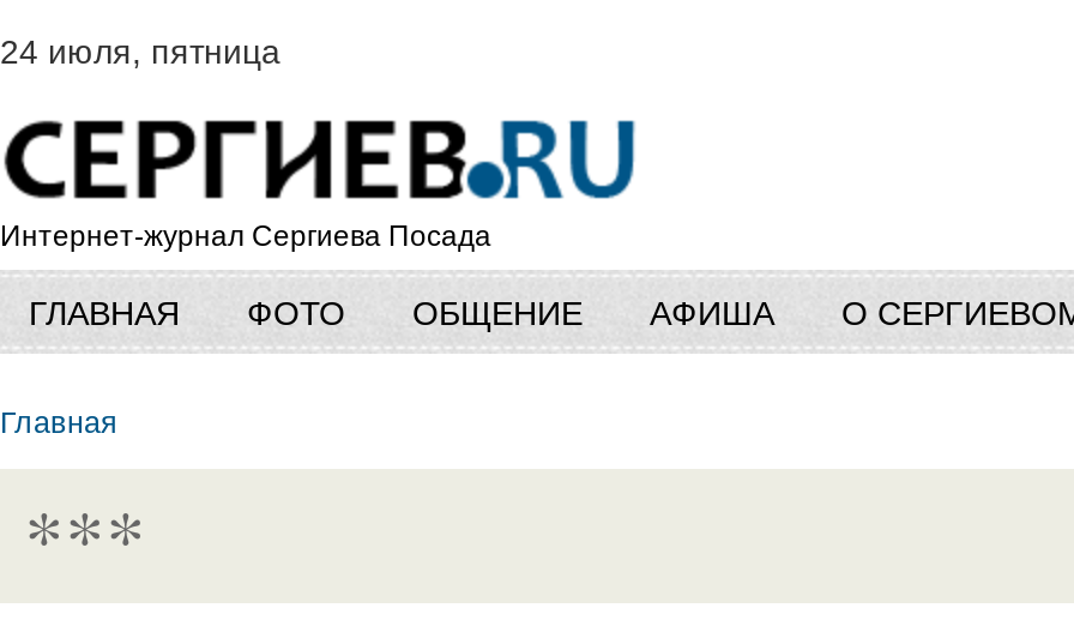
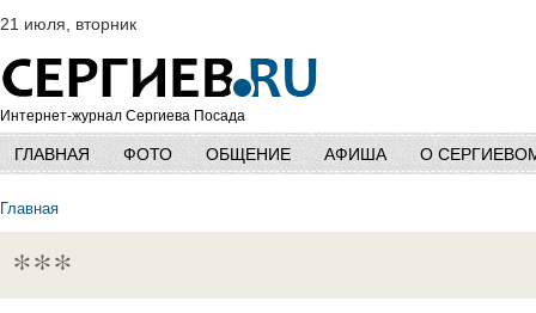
- 24 июля, пятница
+ 21 июля, вторник
